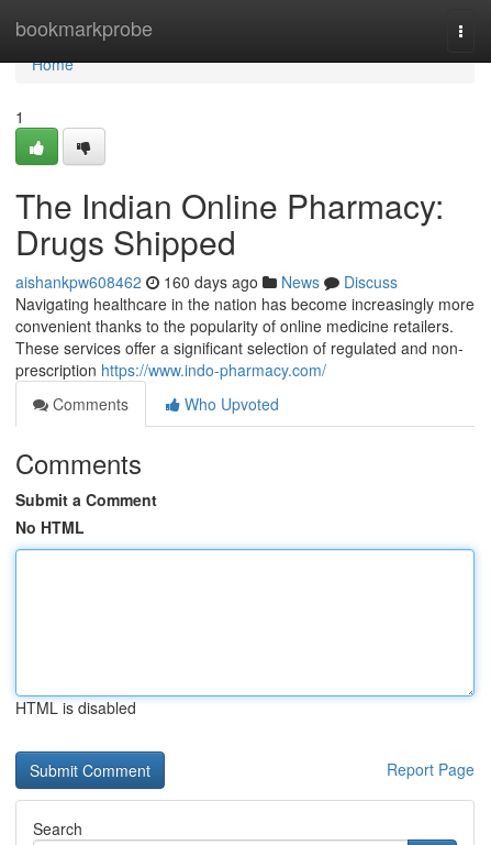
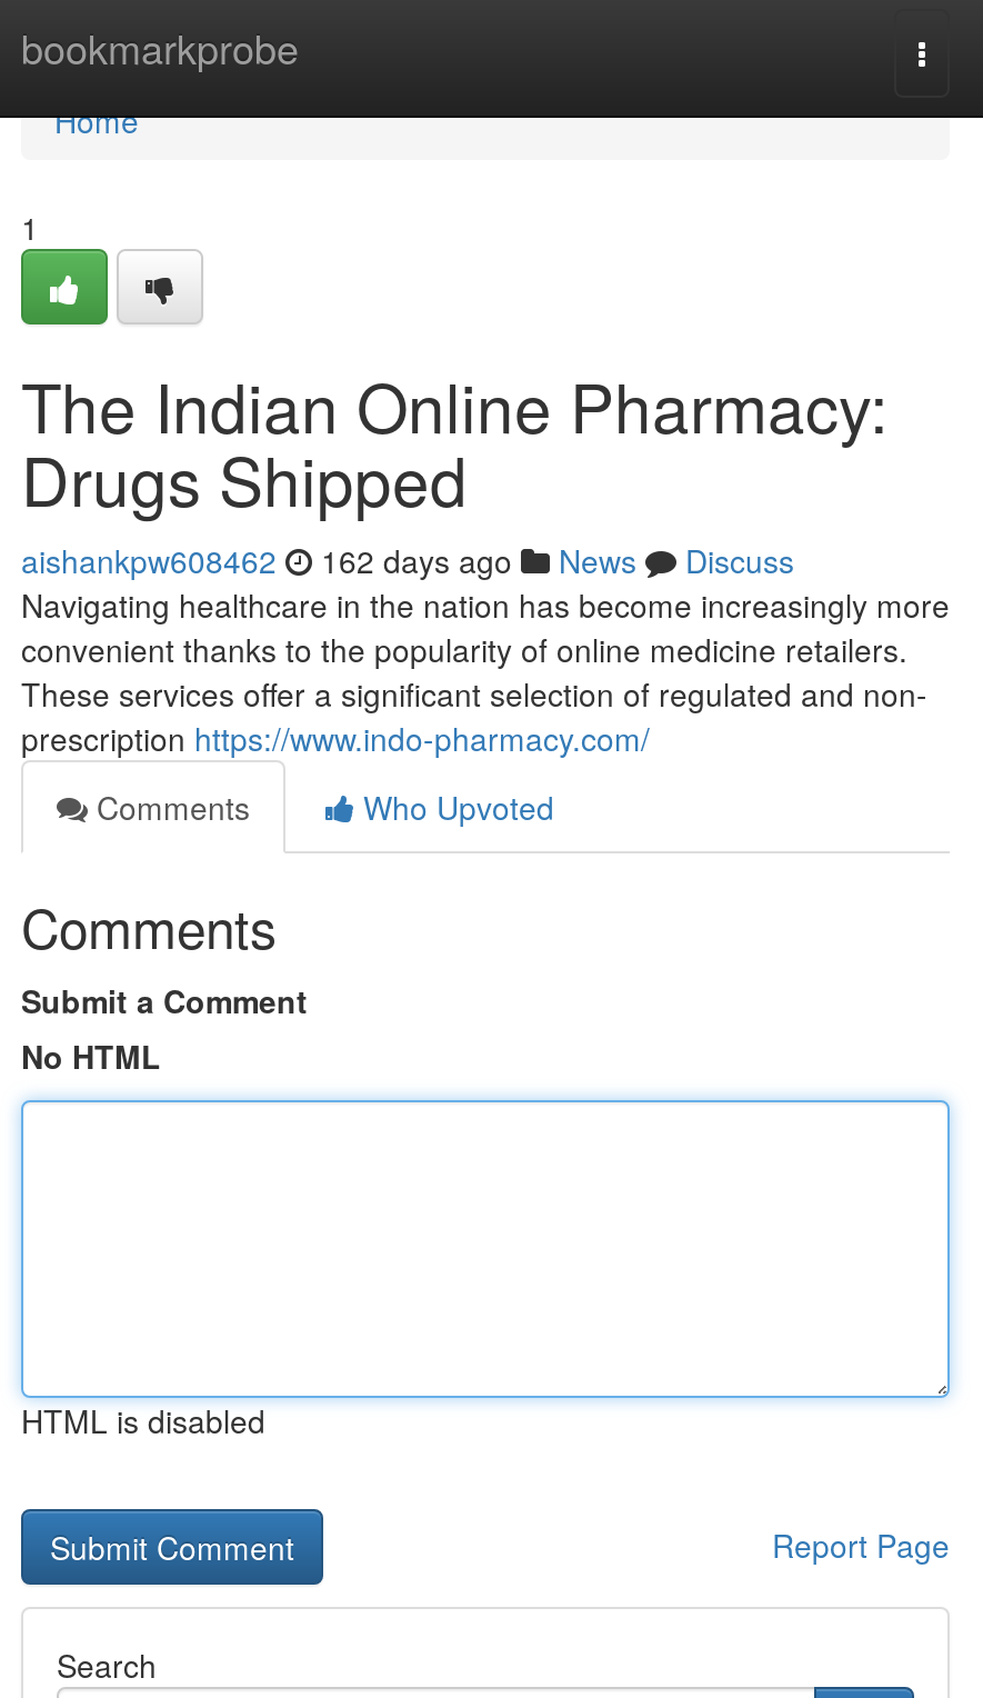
- aishankpw608462 160 days ago News Discuss
+ aishankpw608462 162 days ago News Discuss
